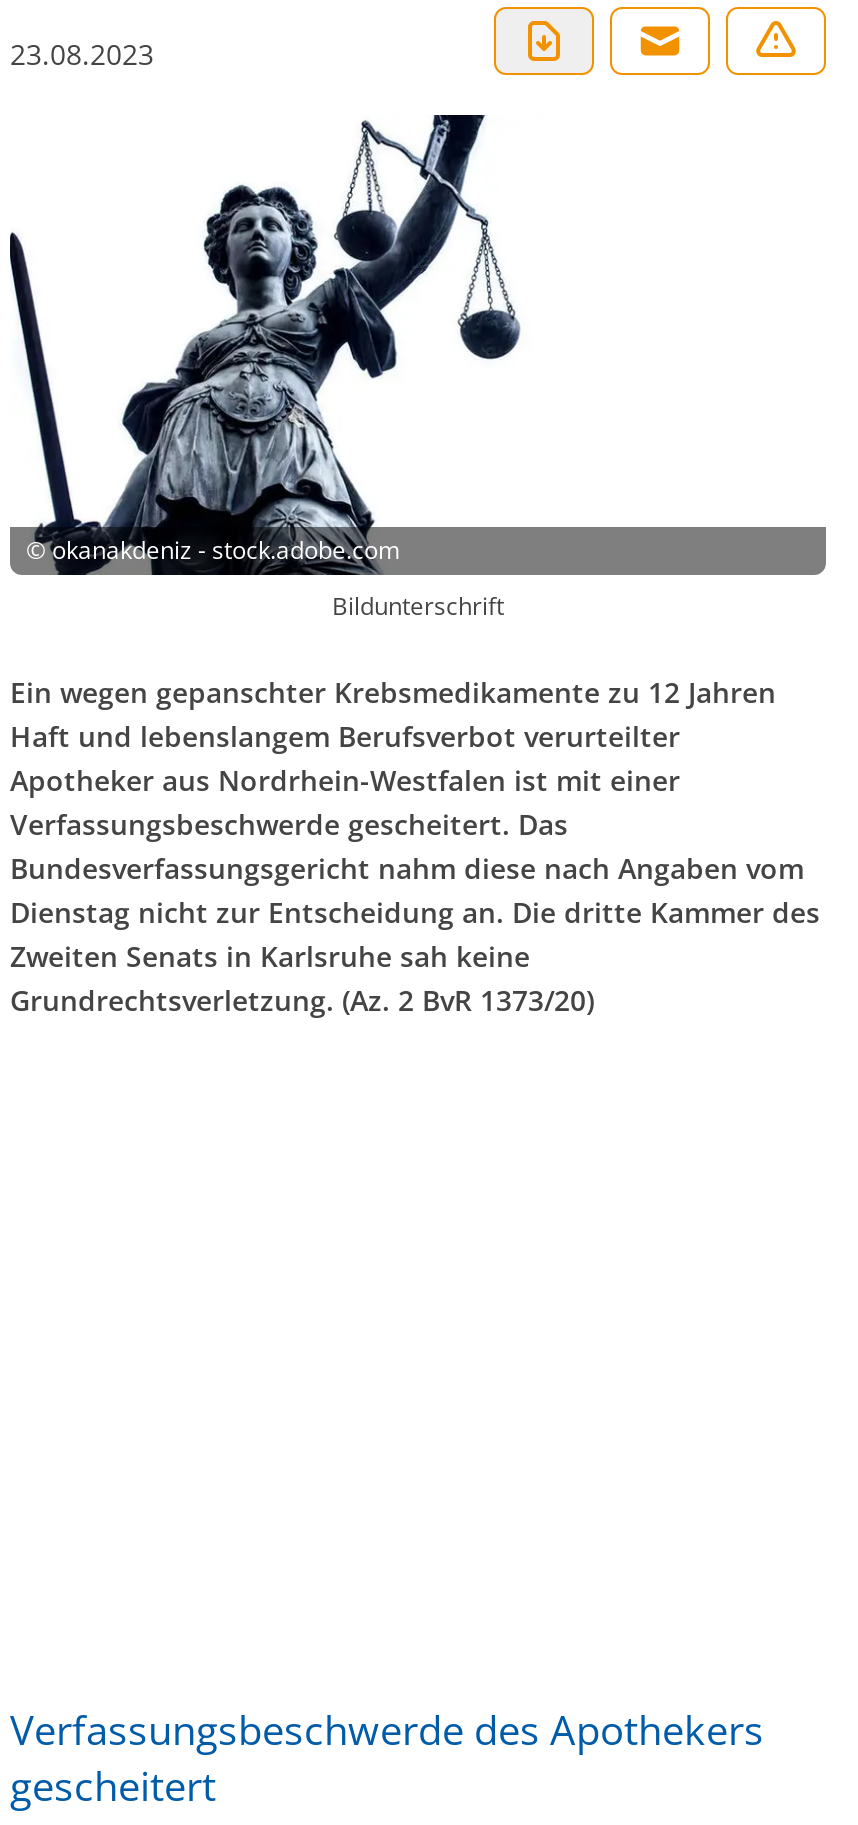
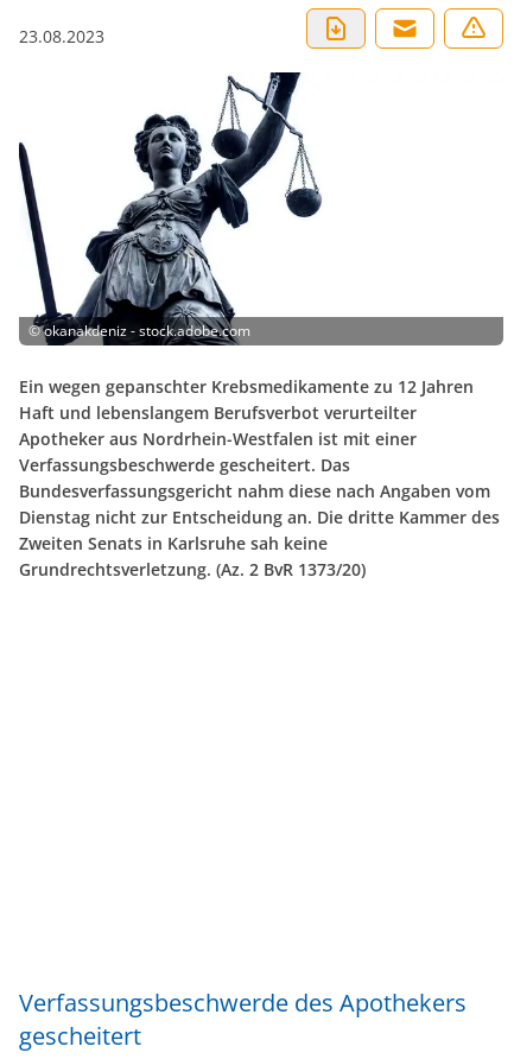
- Bildunterschrift
